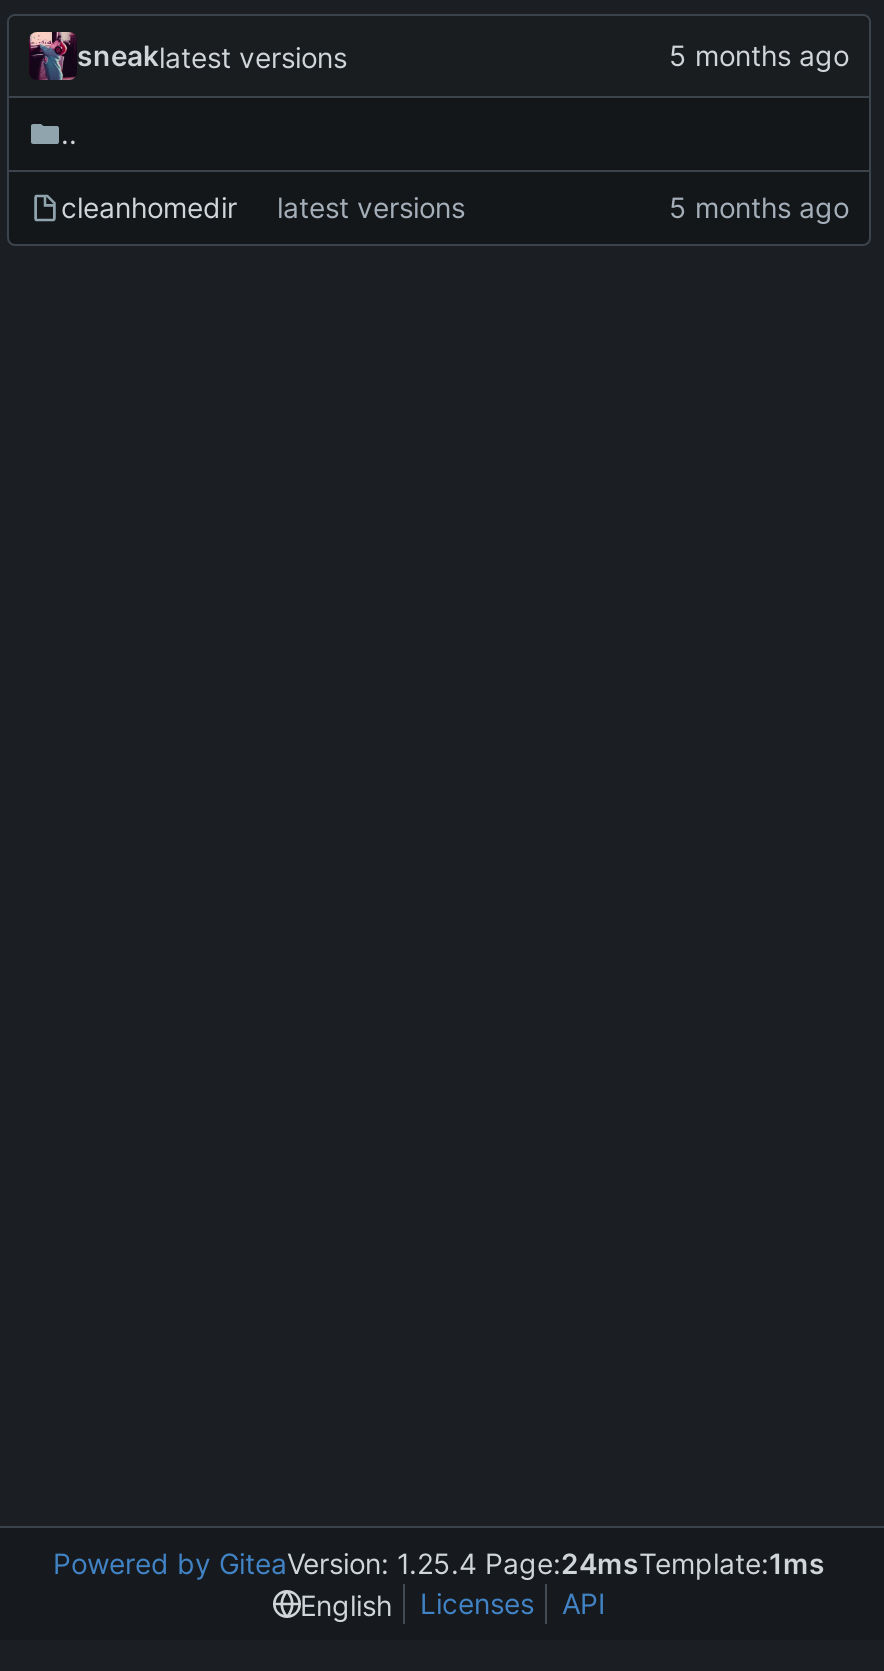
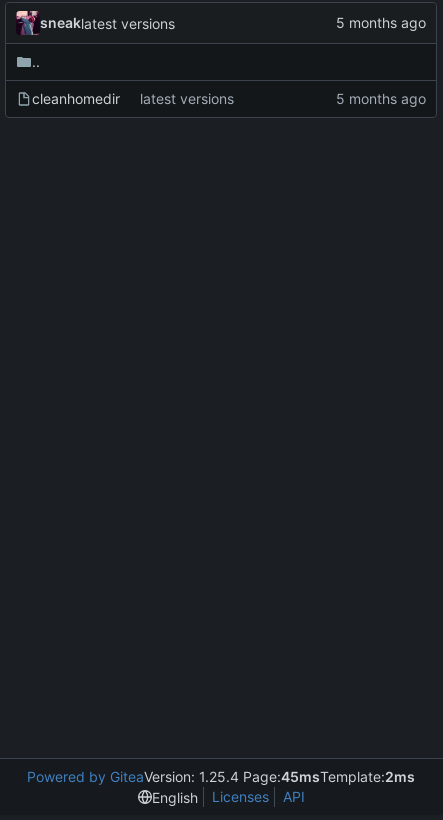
- Powered by GiteaVersion: 1.25.4 Page:24msTemplate:1ms
+ Powered by GiteaVersion: 1.25.4 Page:45msTemplate:2ms
